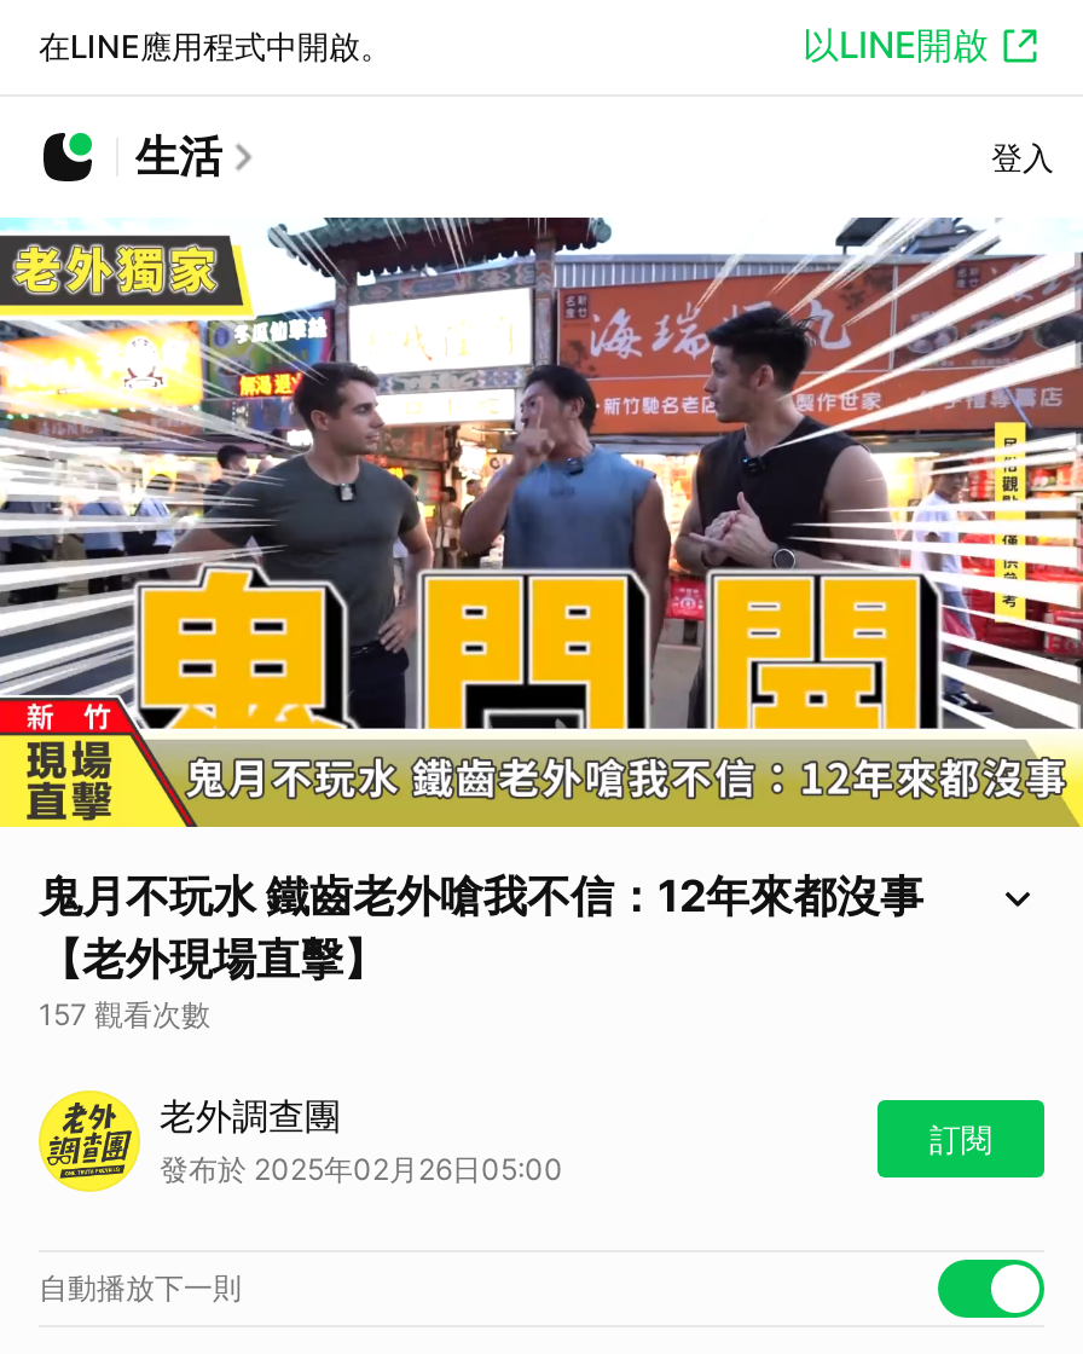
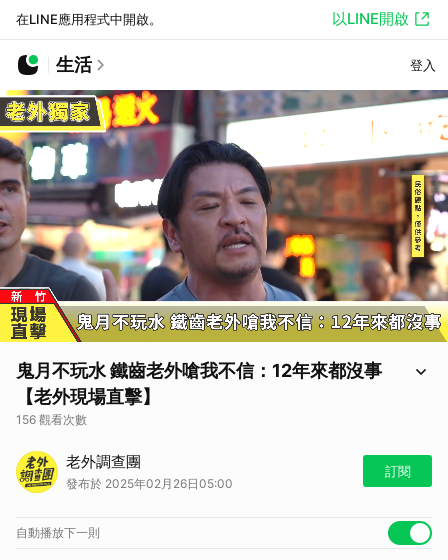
- [image]
+ [image]

- 157 觀看次數
+ 156 觀看次數
